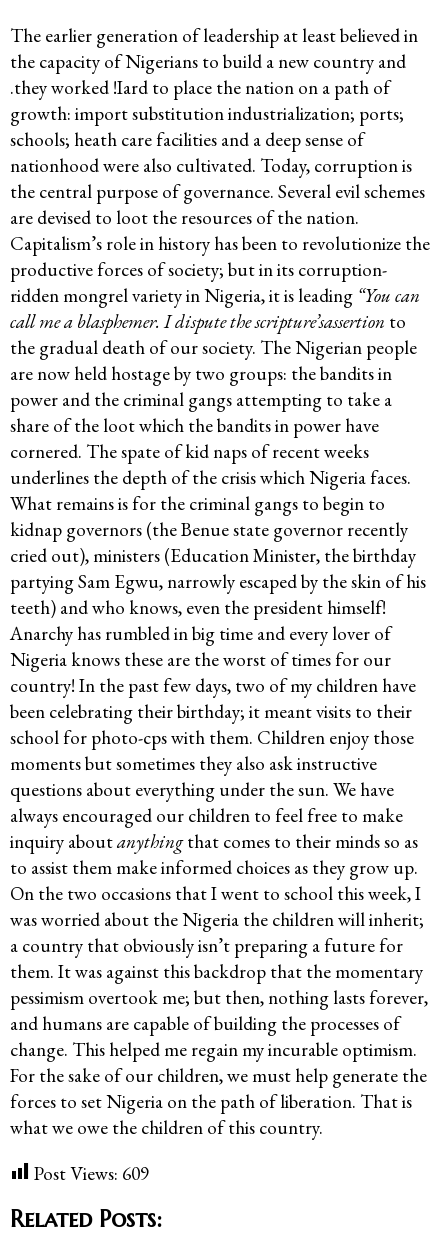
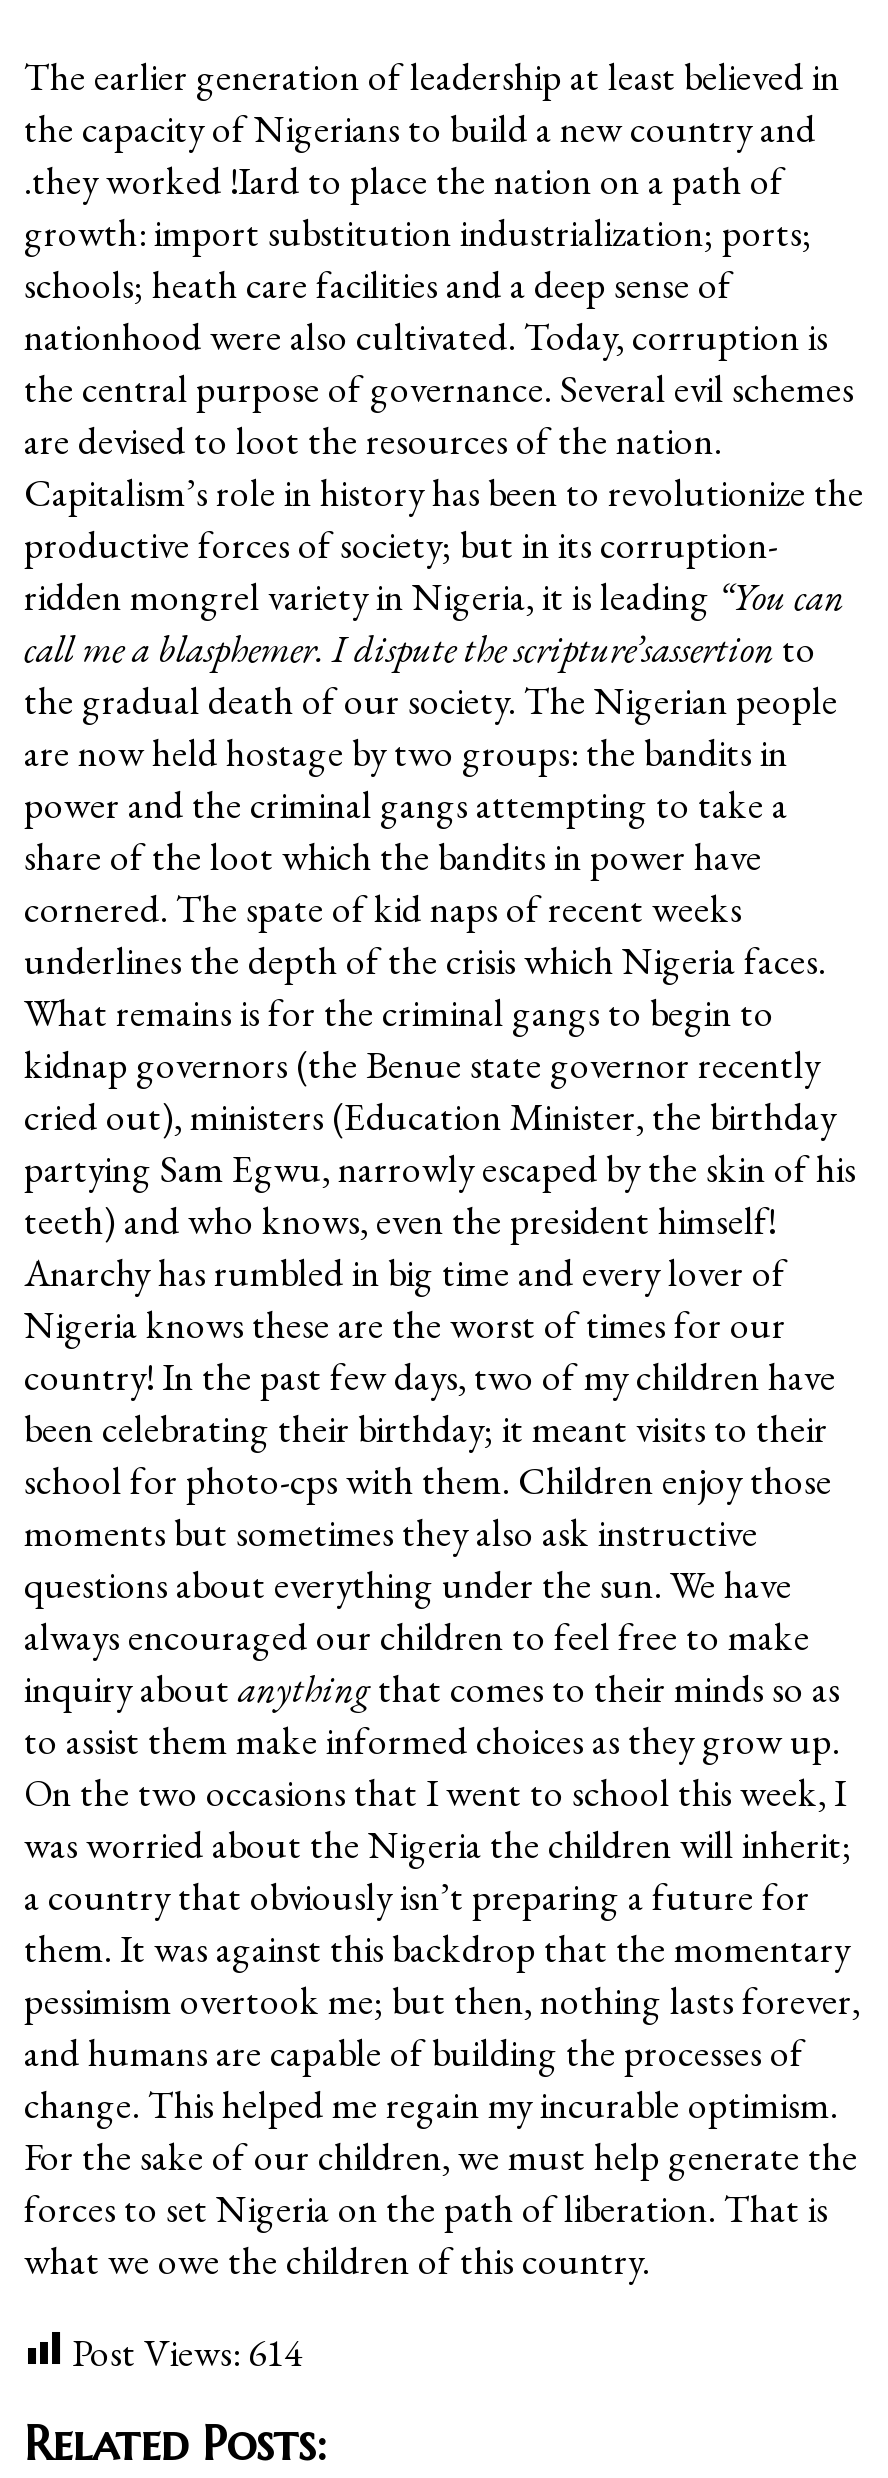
- Post Views: 609
+ Post Views: 614
